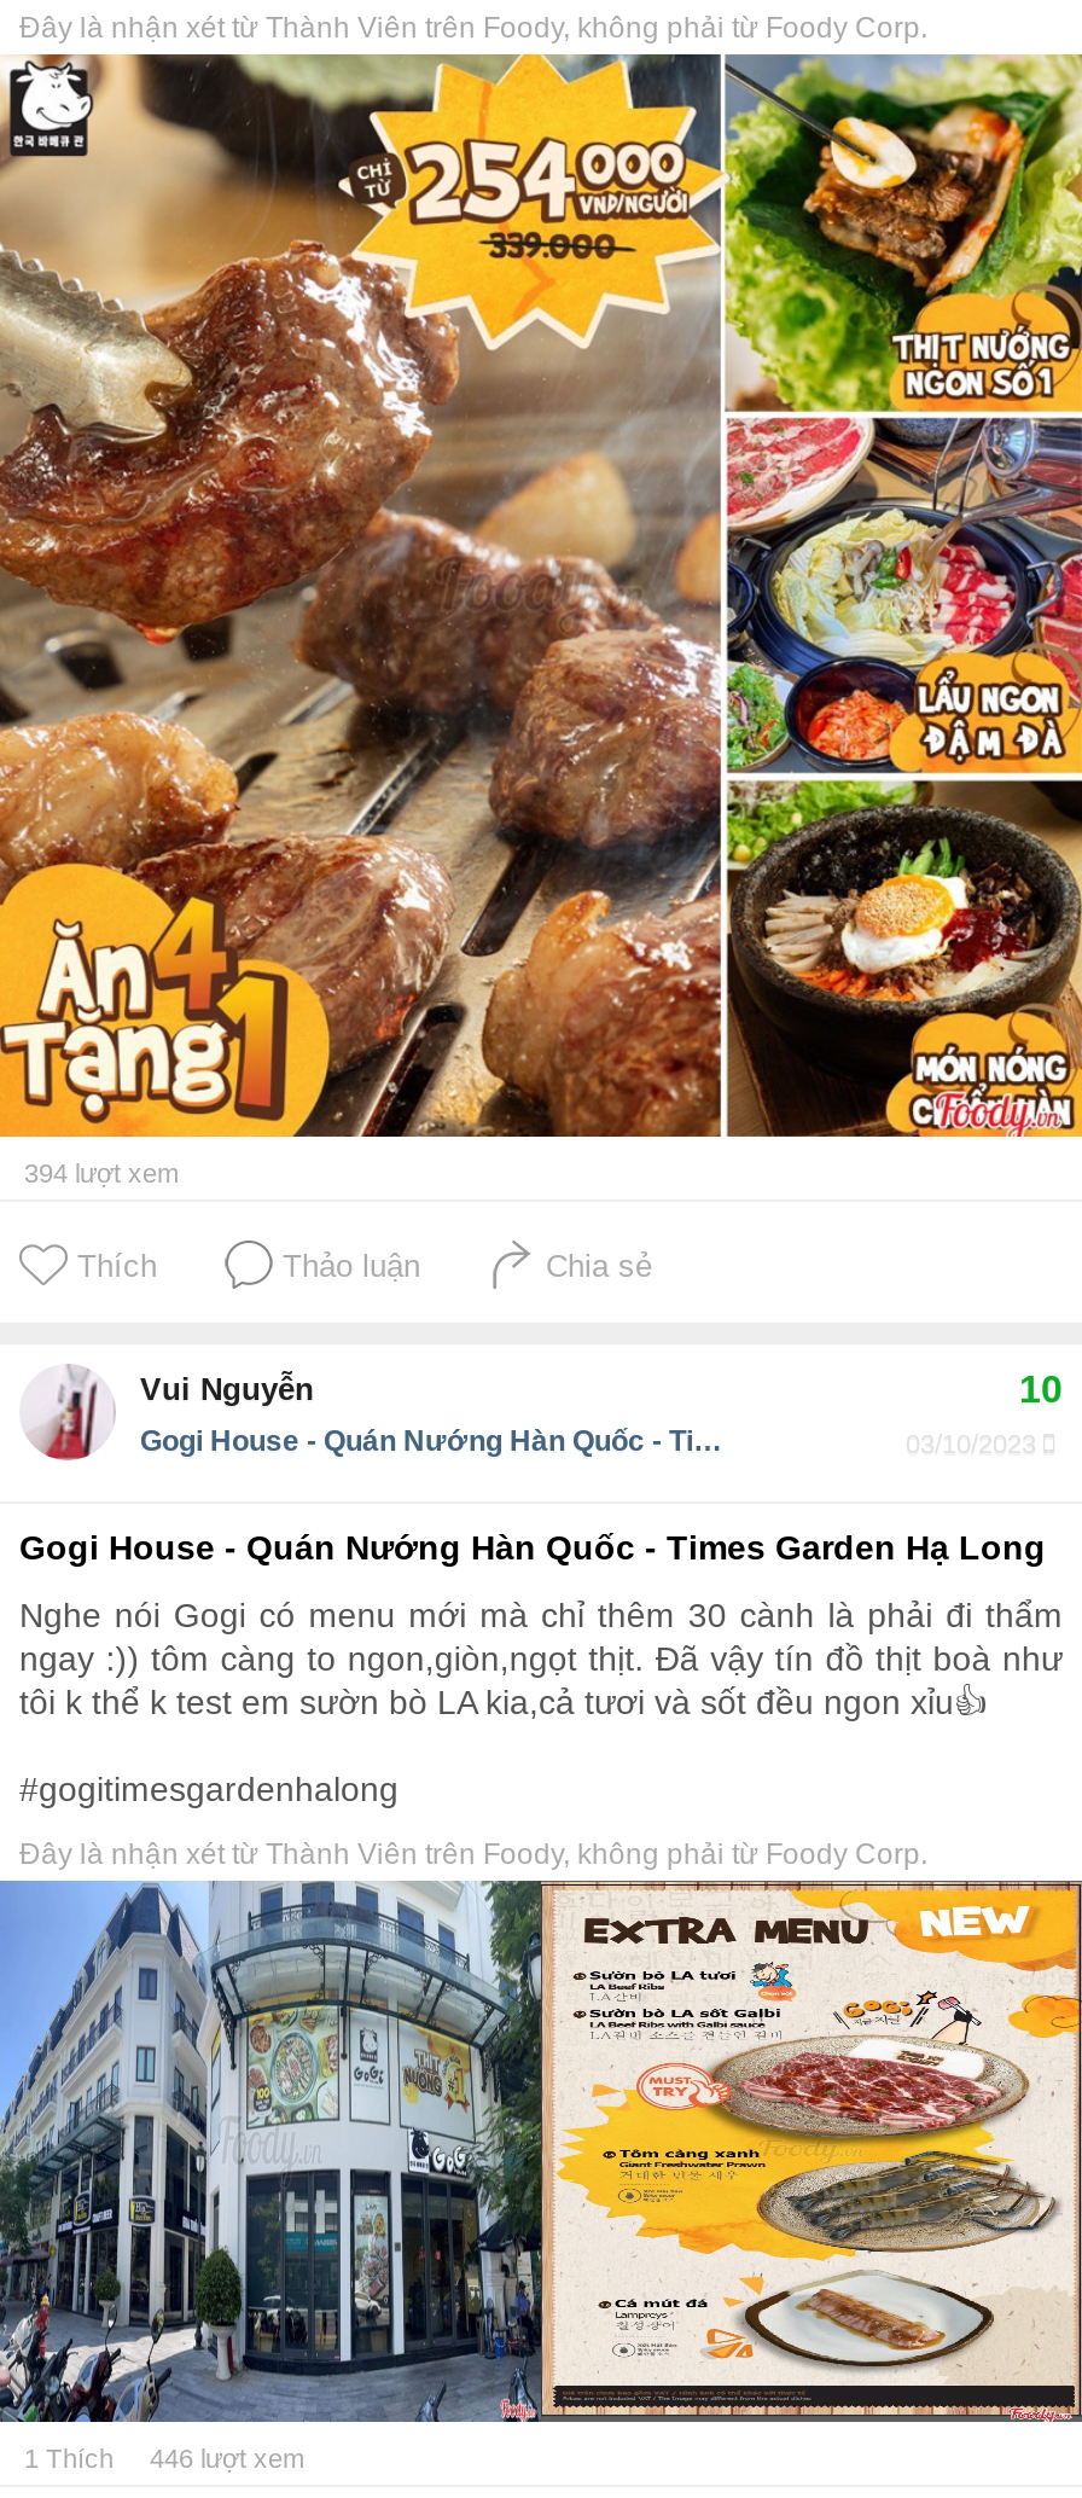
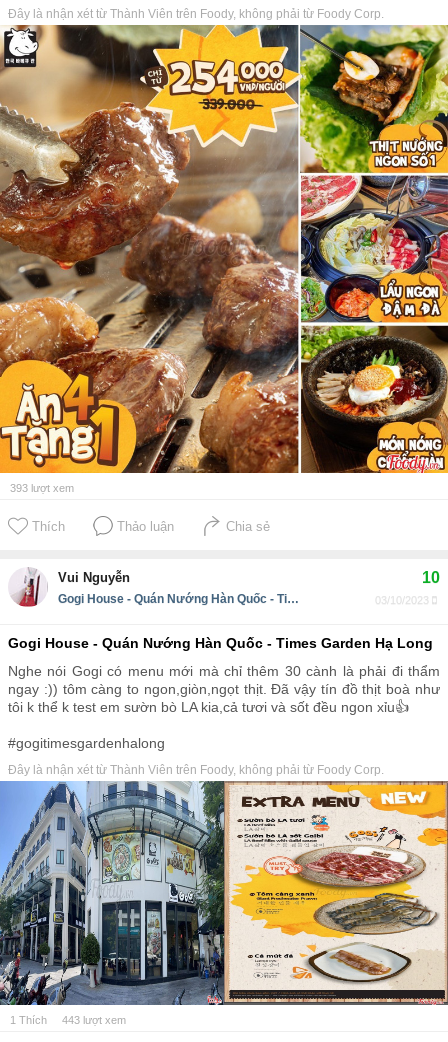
- 394 lượt xem
+ 393 lượt xem

- 1 Thích 446 lượt xem
+ 1 Thích 443 lượt xem
